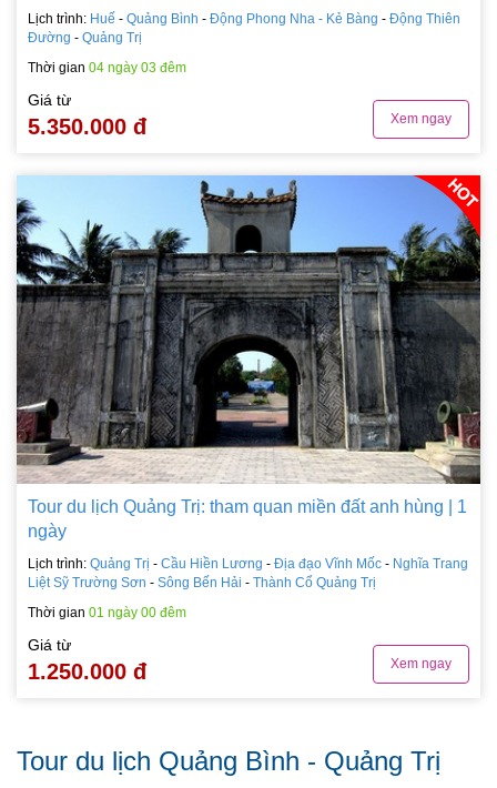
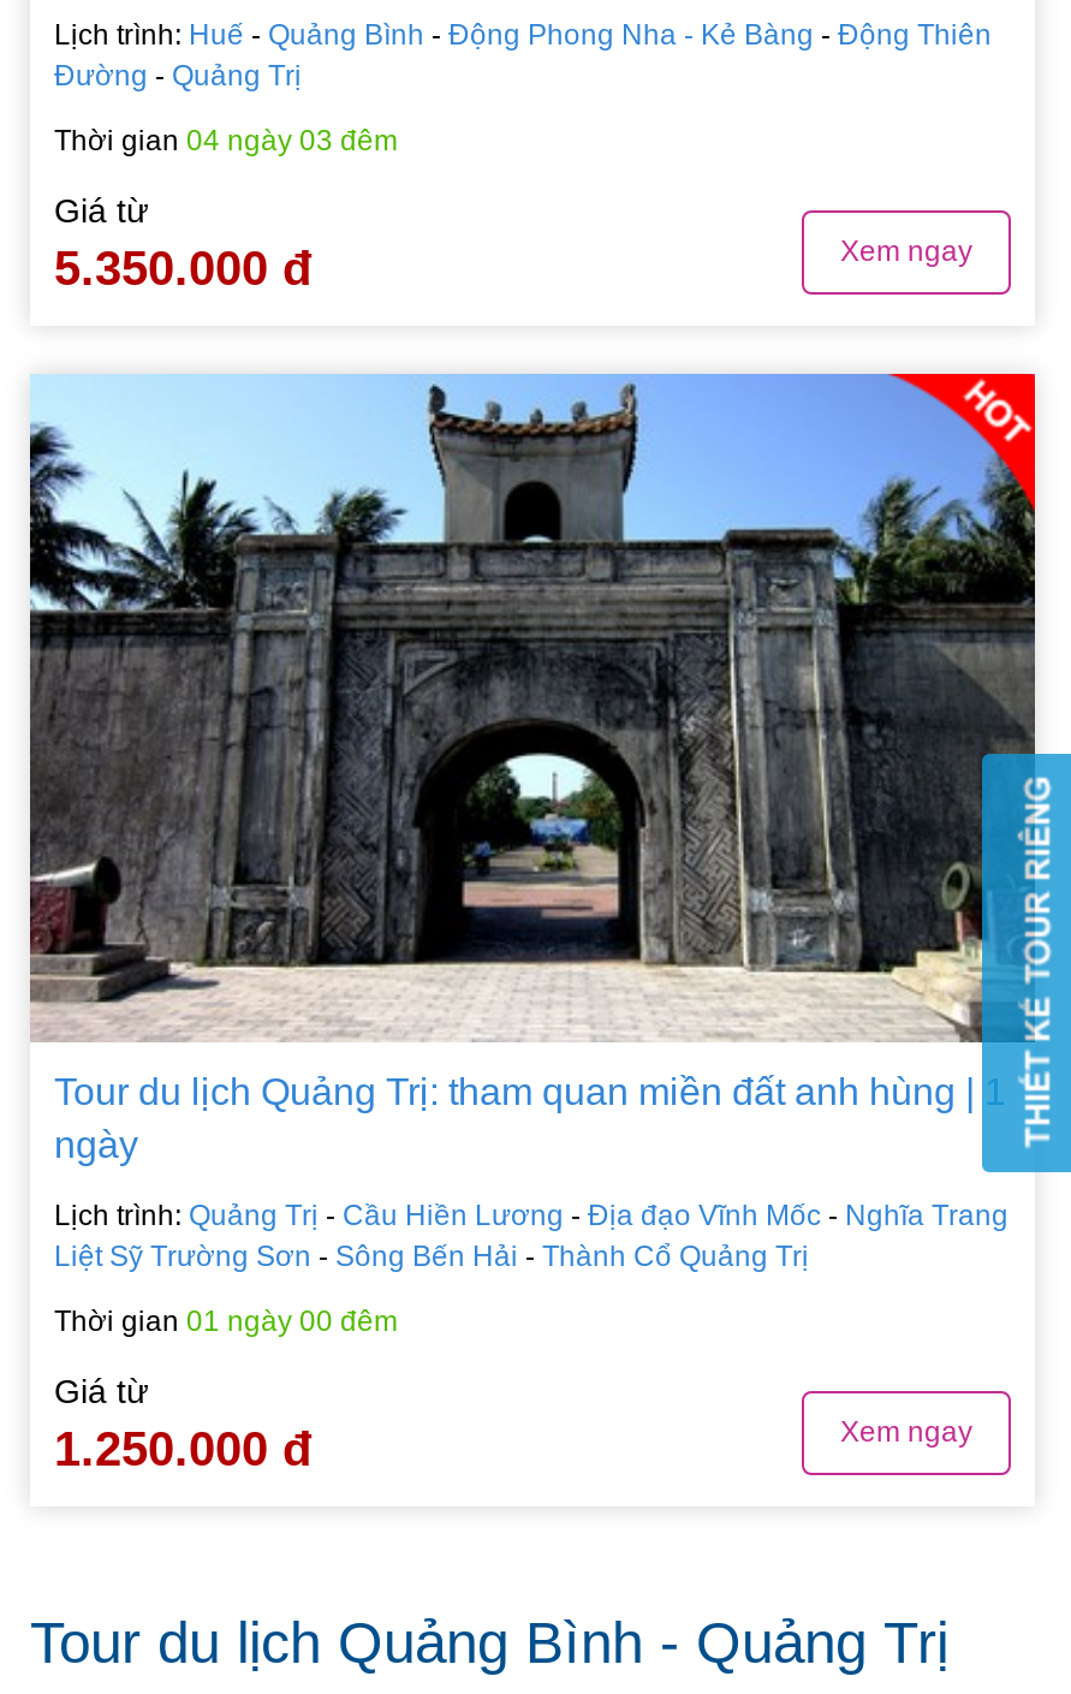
- [image]
+ [image]
